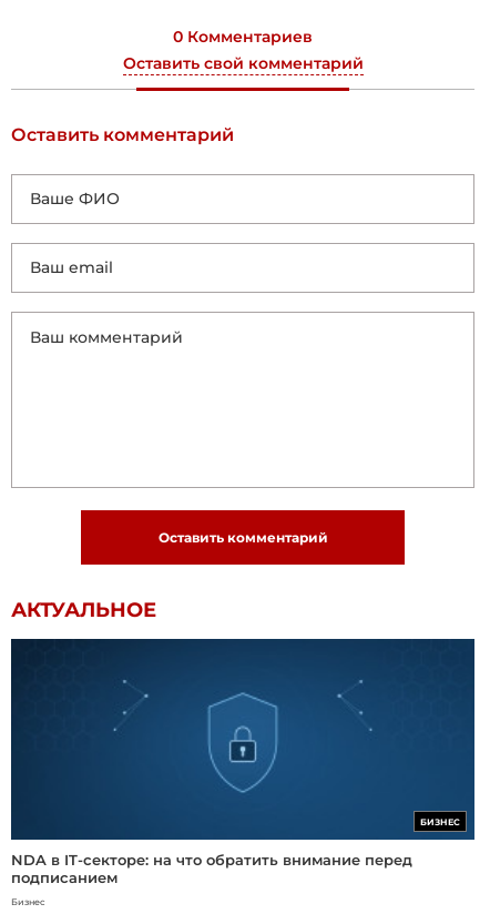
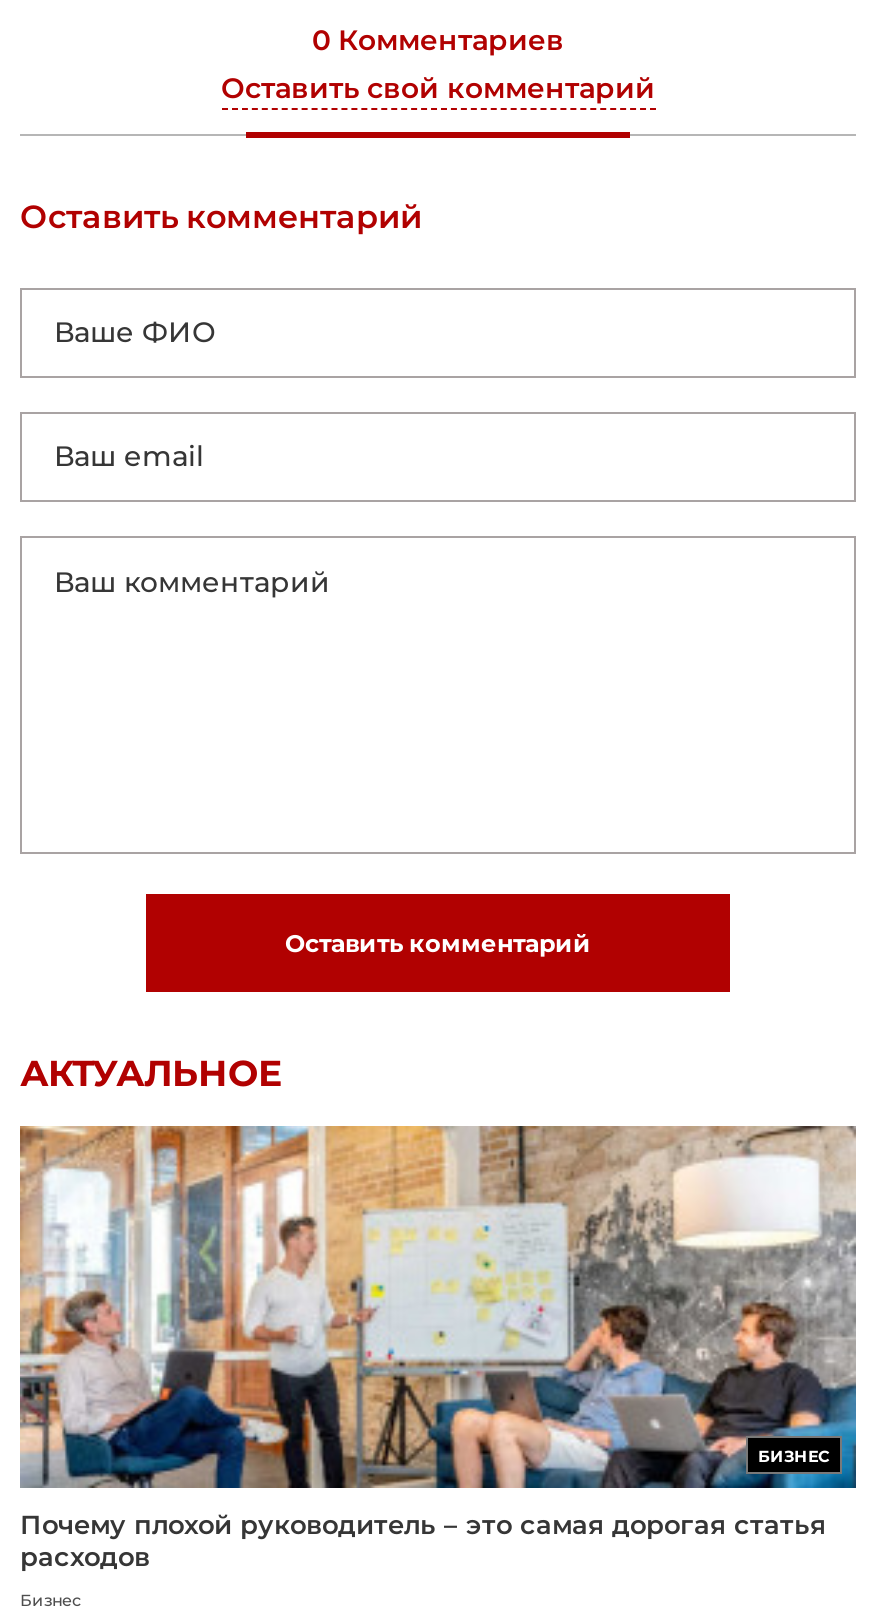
- [image]
- NDA в IT-секторе: на что обратить внимание перед
- подписанием
+ [image]
+ Почему плохой руководитель – это самая дорогая статья
+ расходов
